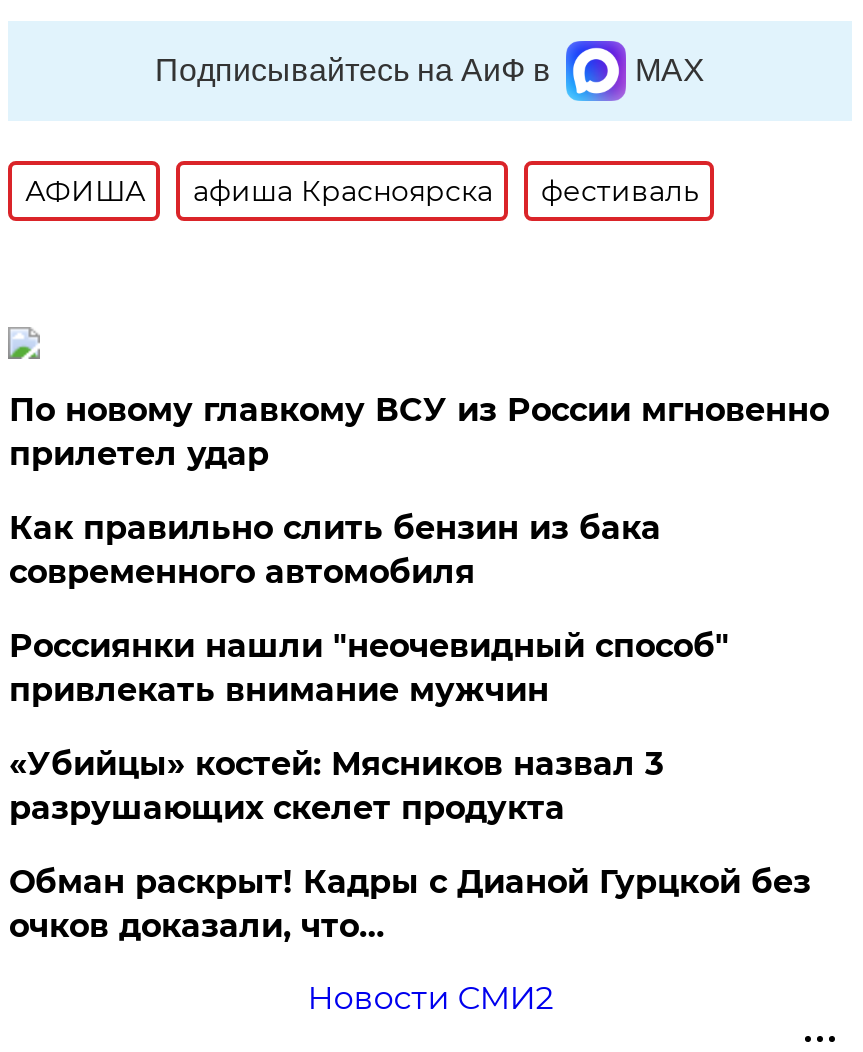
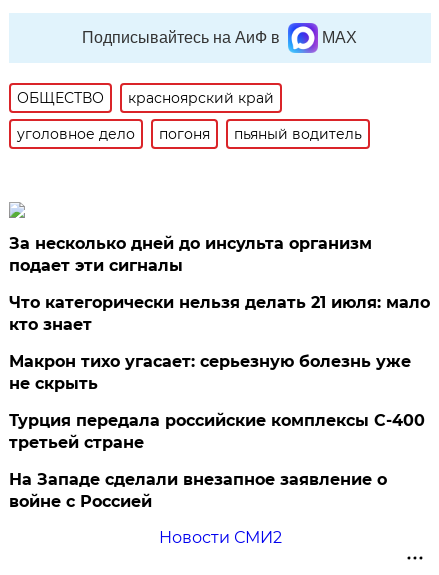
- АФИША
- афиша Красноярска
- фестиваль
+ ОБЩЕСТВО
+ красноярский край
+ уголовное дело
+ погоня
+ пьяный водитель

- По новому главкому ВСУ из России мгновенно
- прилетел удар
- Как правильно слить бензин из бака
- современного автомобиля
- Россиянки нашли "неочевидный способ"
- привлекать внимание мужчин
- «Убийцы» костей: Мясников назвал 3
- разрушающих скелет продукта
- Обман раскрыт! Кадры с Дианой Гурцкой без
- очков доказали, что…
+ За несколько дней до инсульта организм
+ подает эти сигналы
+ Что категорически нельзя делать 21 июля: мало
+ кто знает
+ Макрон тихо угасает: серьезную болезнь уже
+ не скрыть
+ Турция передала российские комплексы С-400
+ третьей стране
+ На Западе сделали внезапное заявление о
+ войне с Россией
